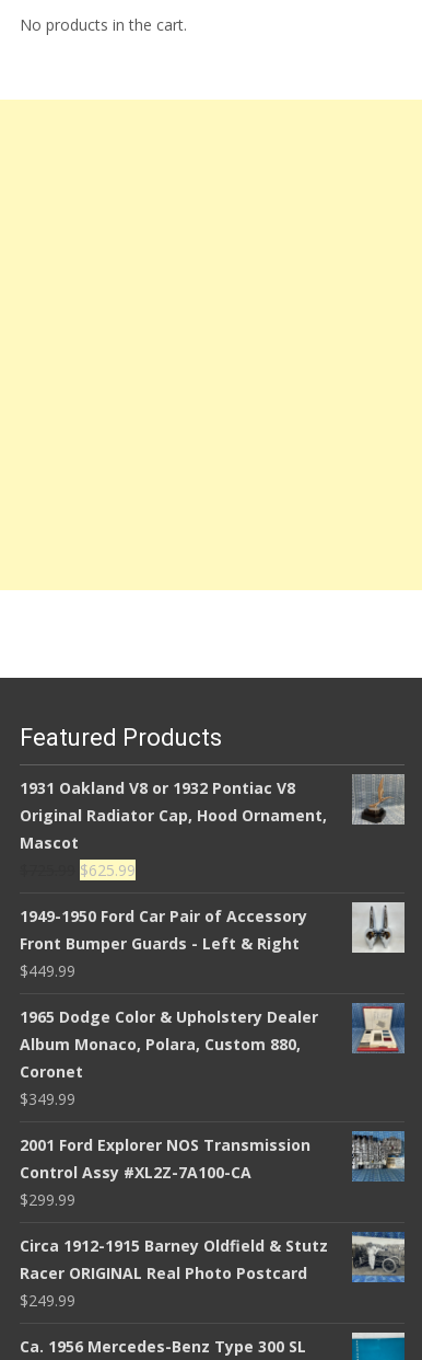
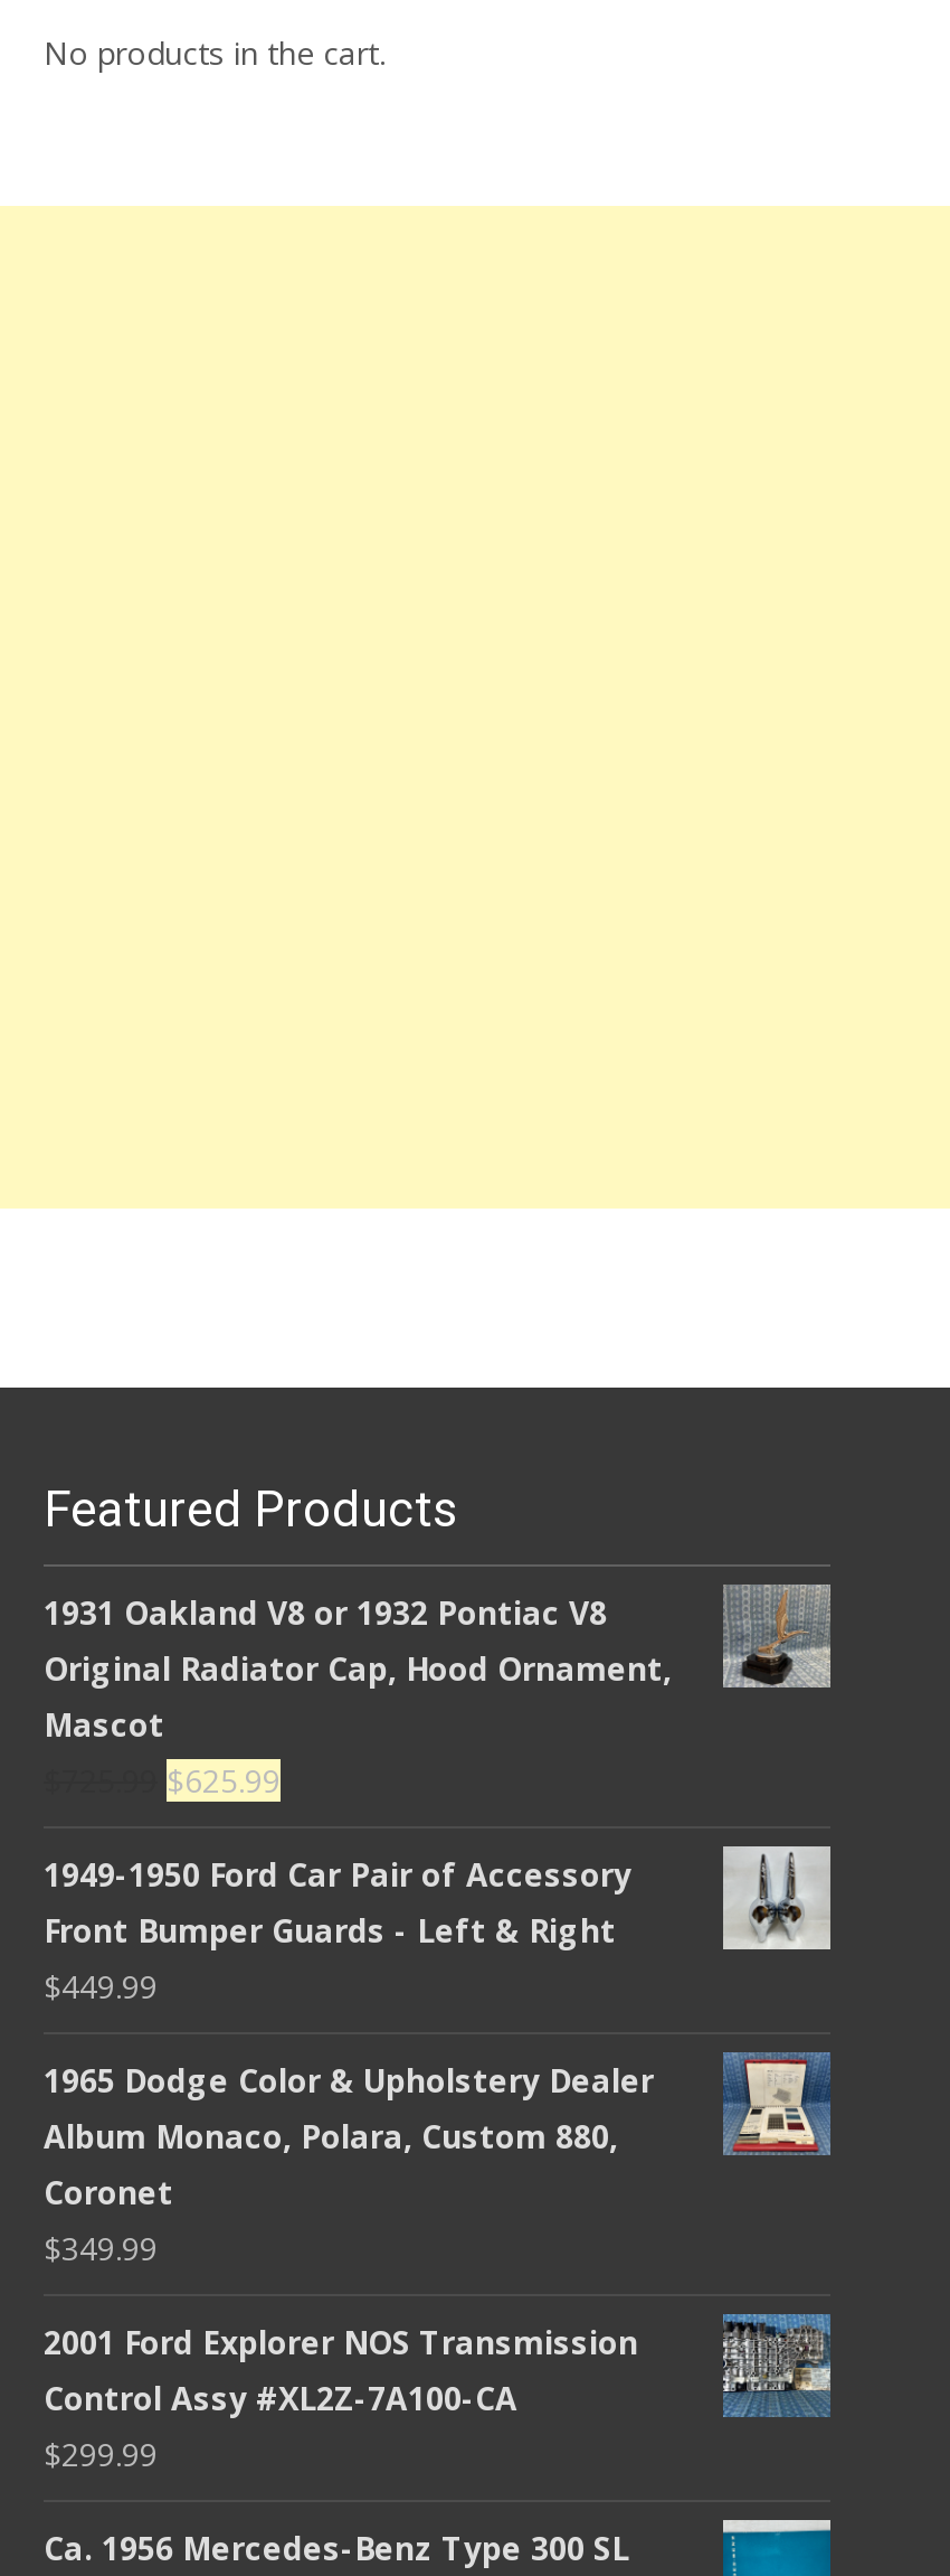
- [image]
- Circa 1912-1915 Barney Oldfield & Stutz
- Racer ORIGINAL Real Photo Postcard
- $249.99
